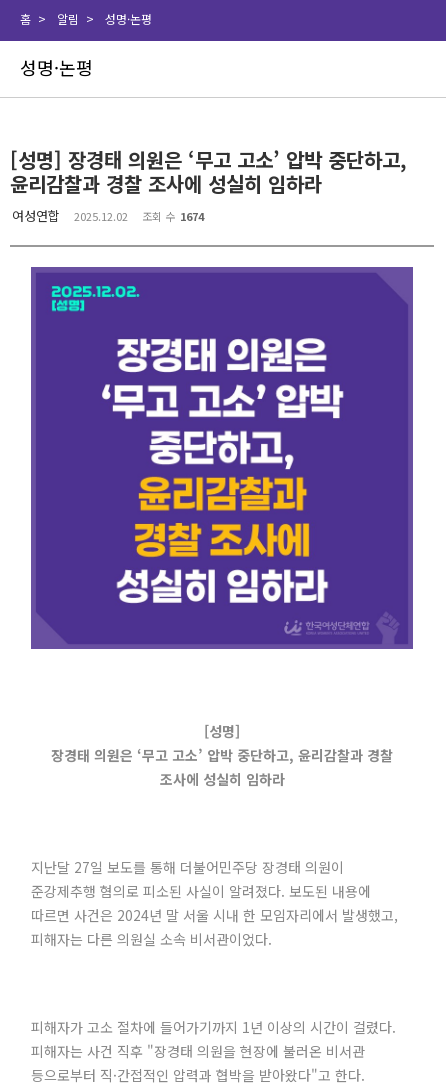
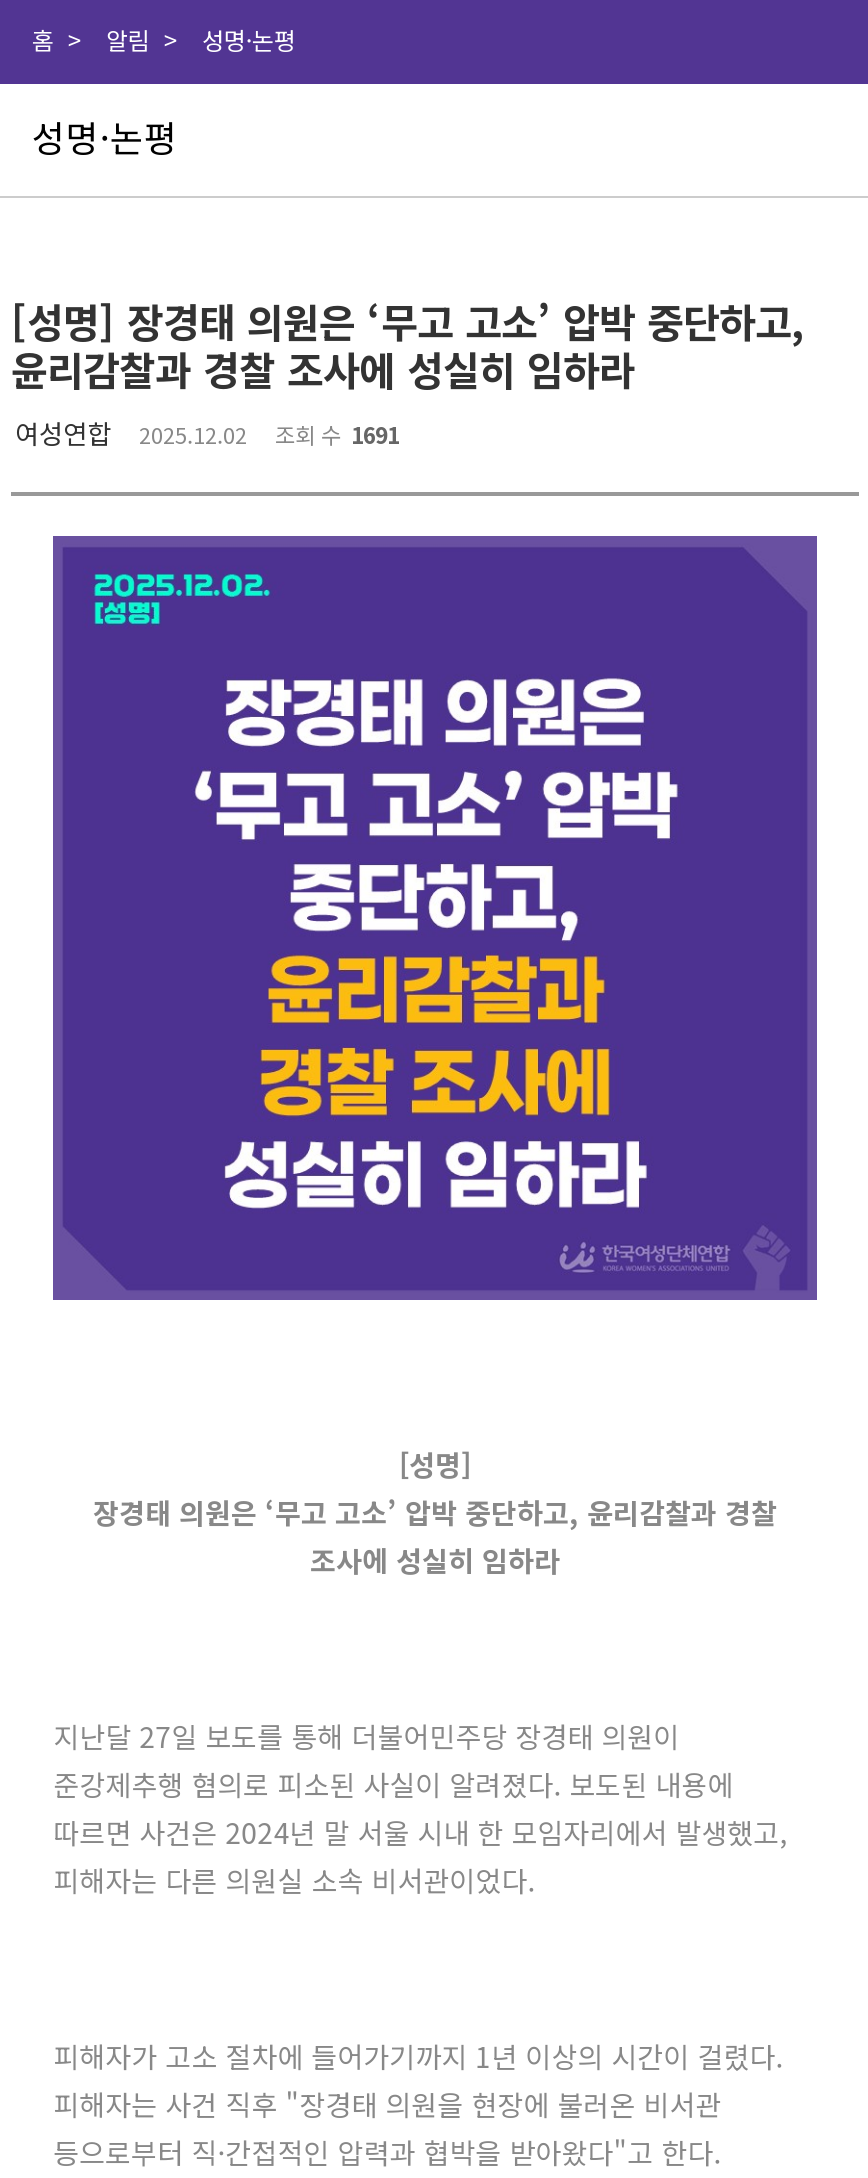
- 여성연합 2025.12.02 조회 수 1674
+ 여성연합 2025.12.02 조회 수 1691
